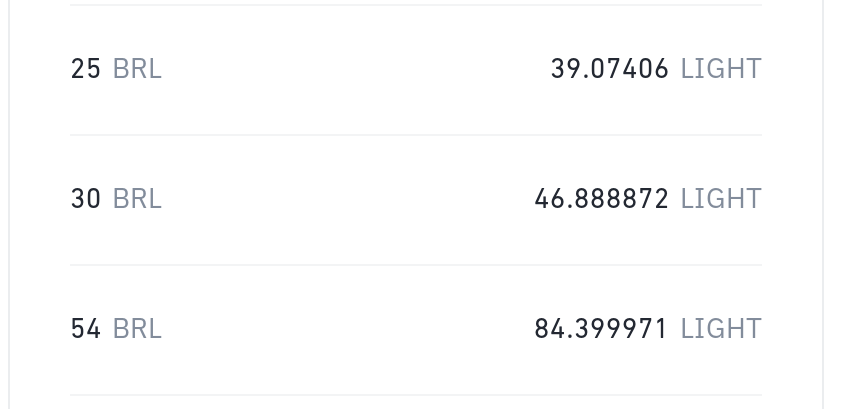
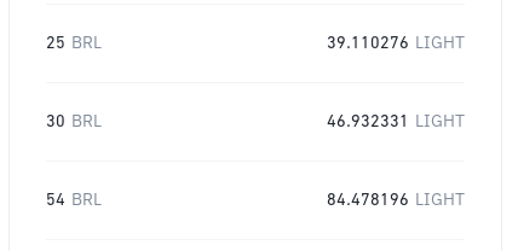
- 39.07406 LIGHT
+ 39.110276 LIGHT

- 46.888872 LIGHT
+ 46.932331 LIGHT

- 84.399971 LIGHT
+ 84.478196 LIGHT
